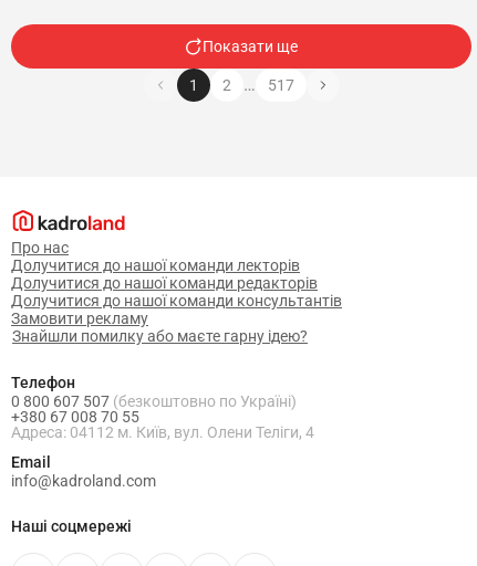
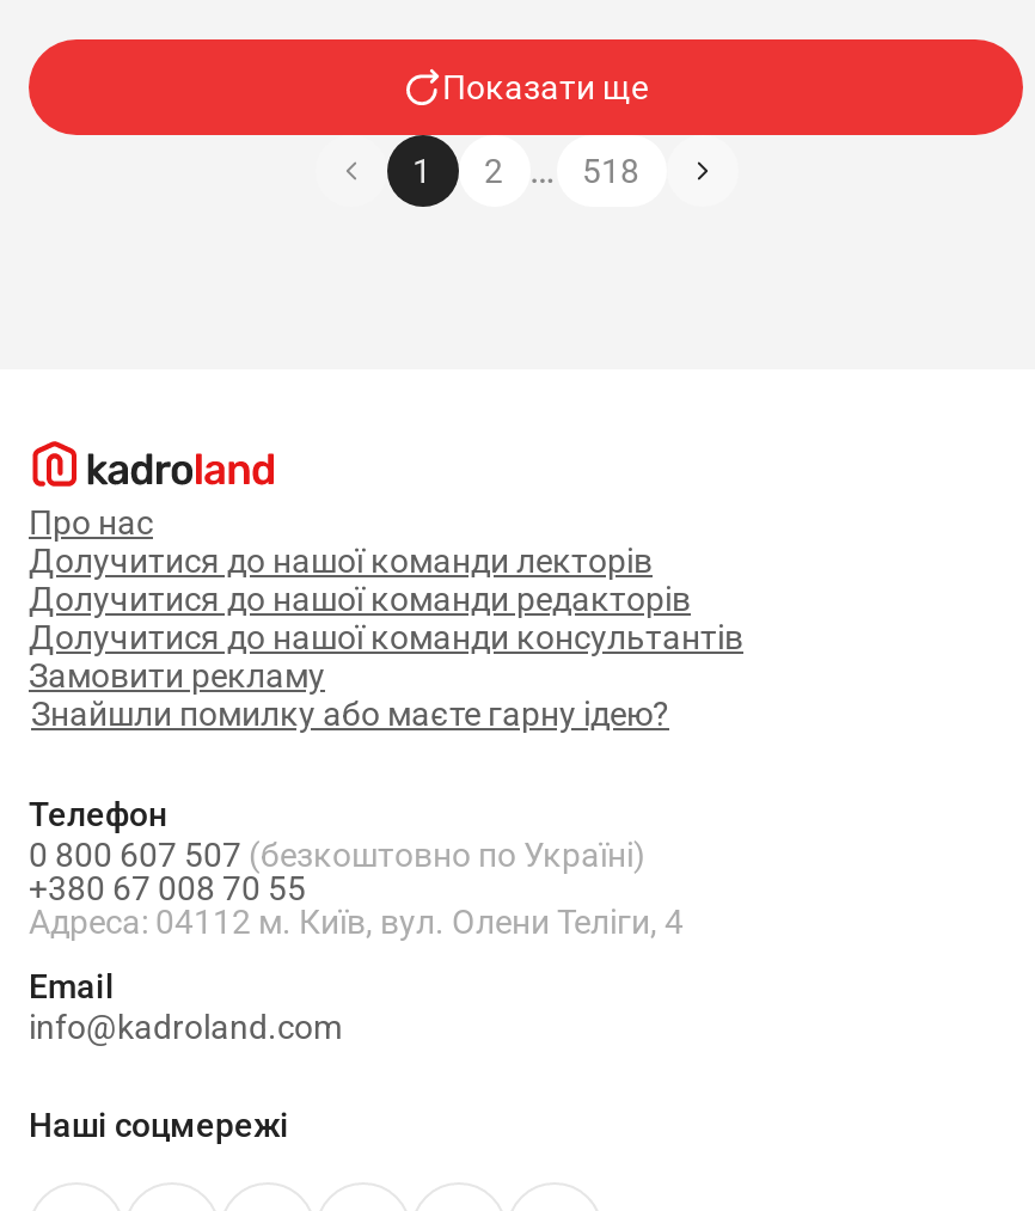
- 517
+ 518
